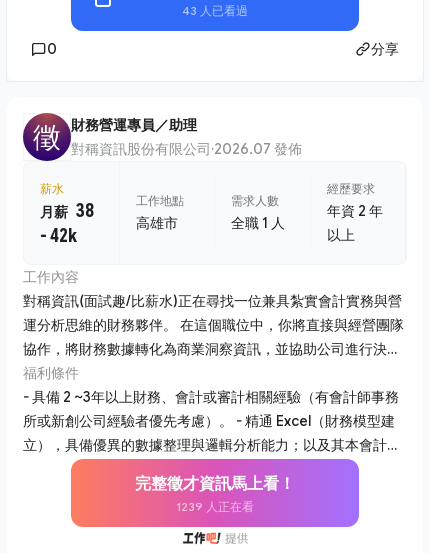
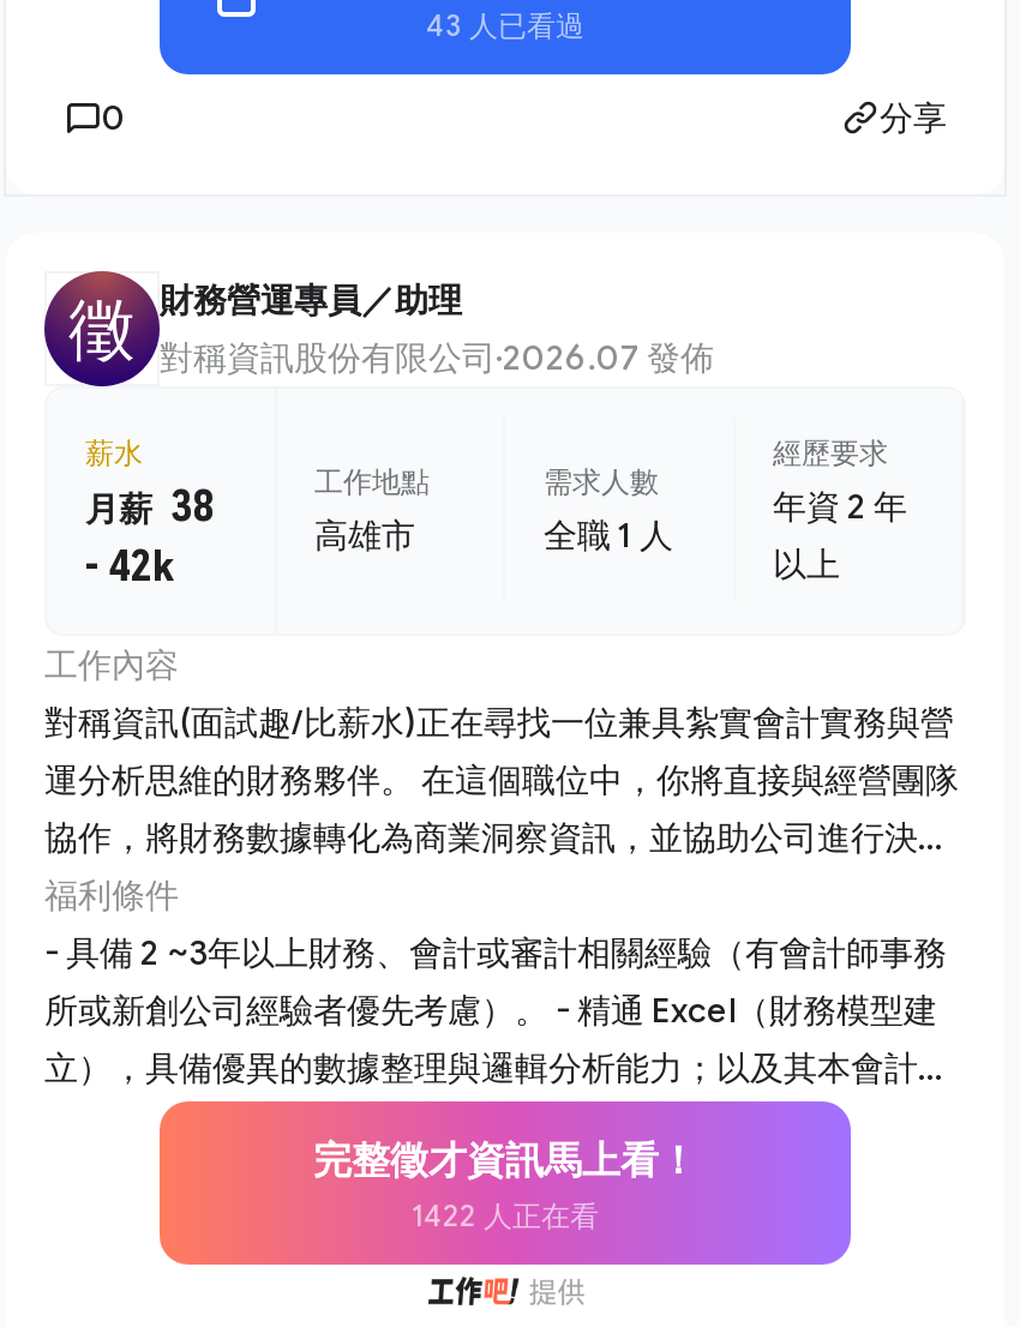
- 1239 人正在看
+ 1422 人正在看
